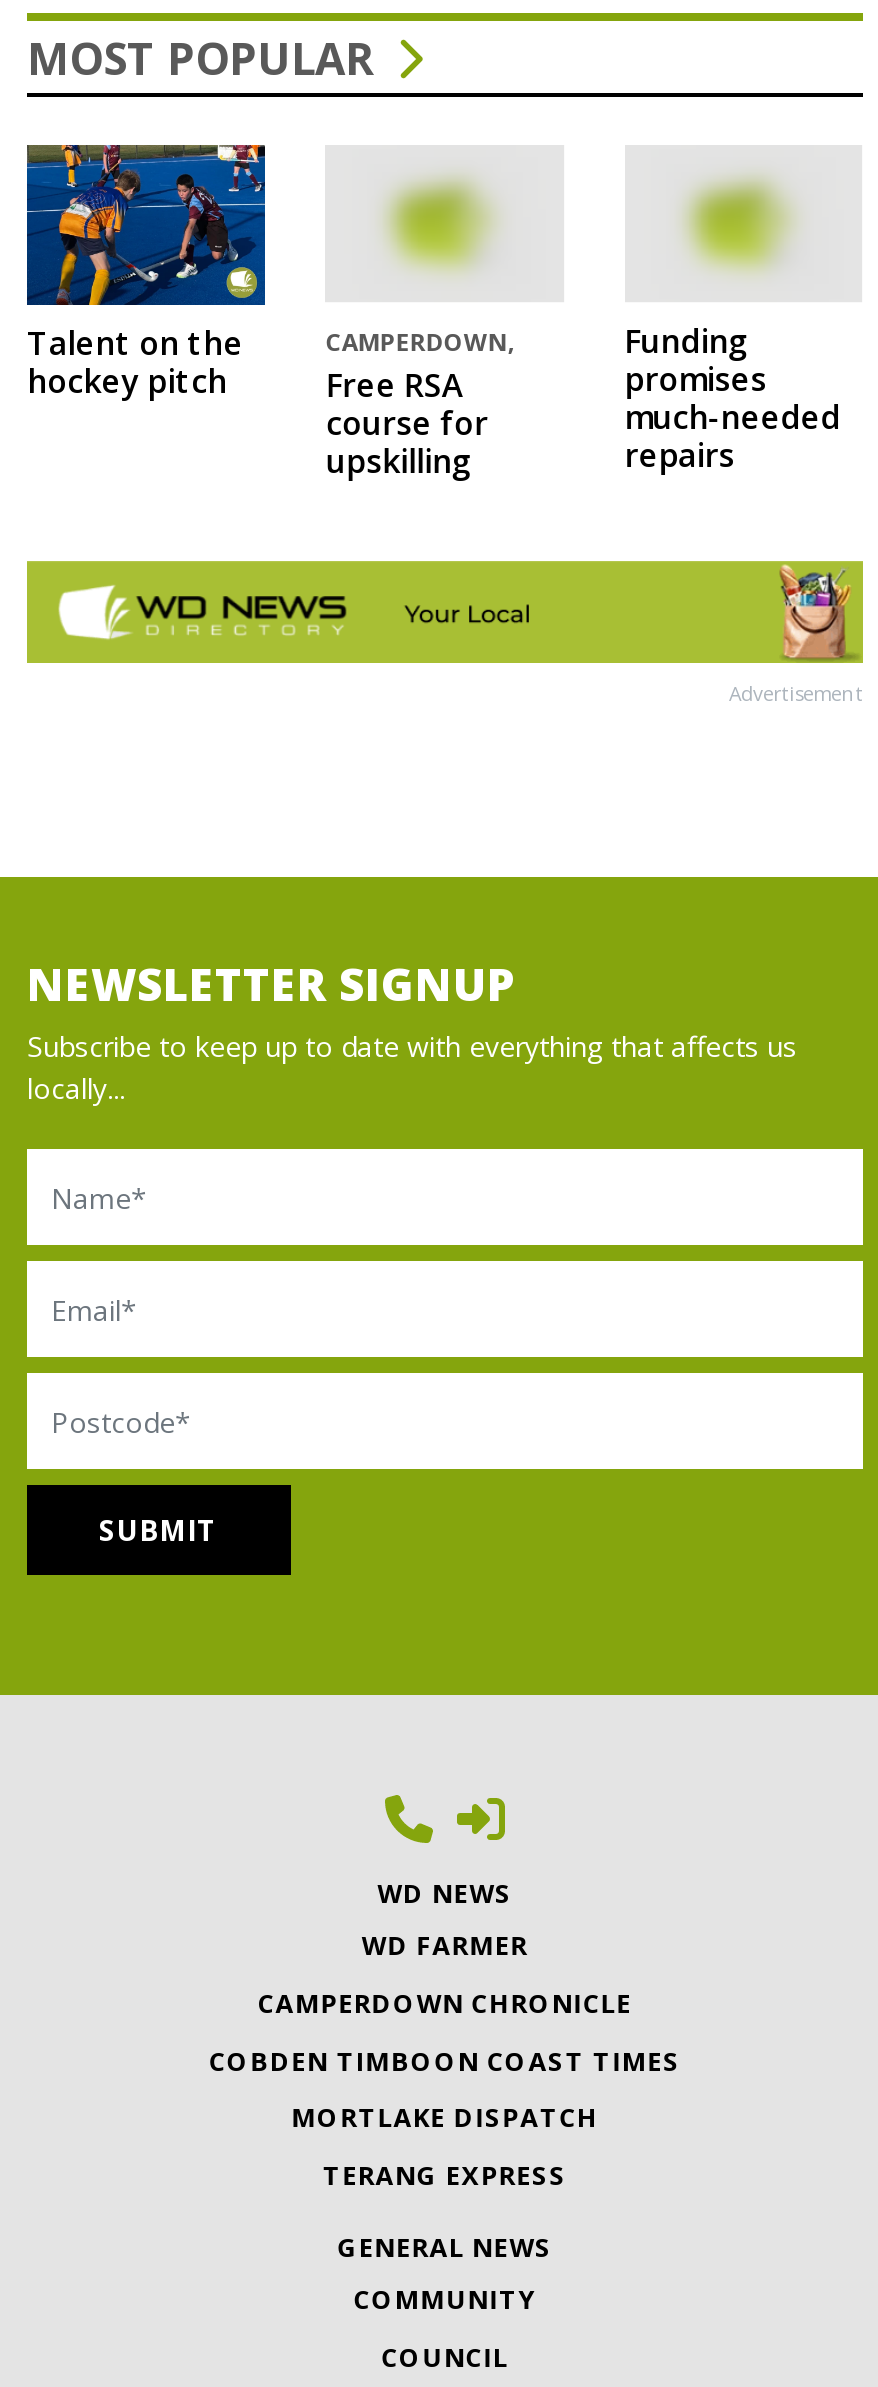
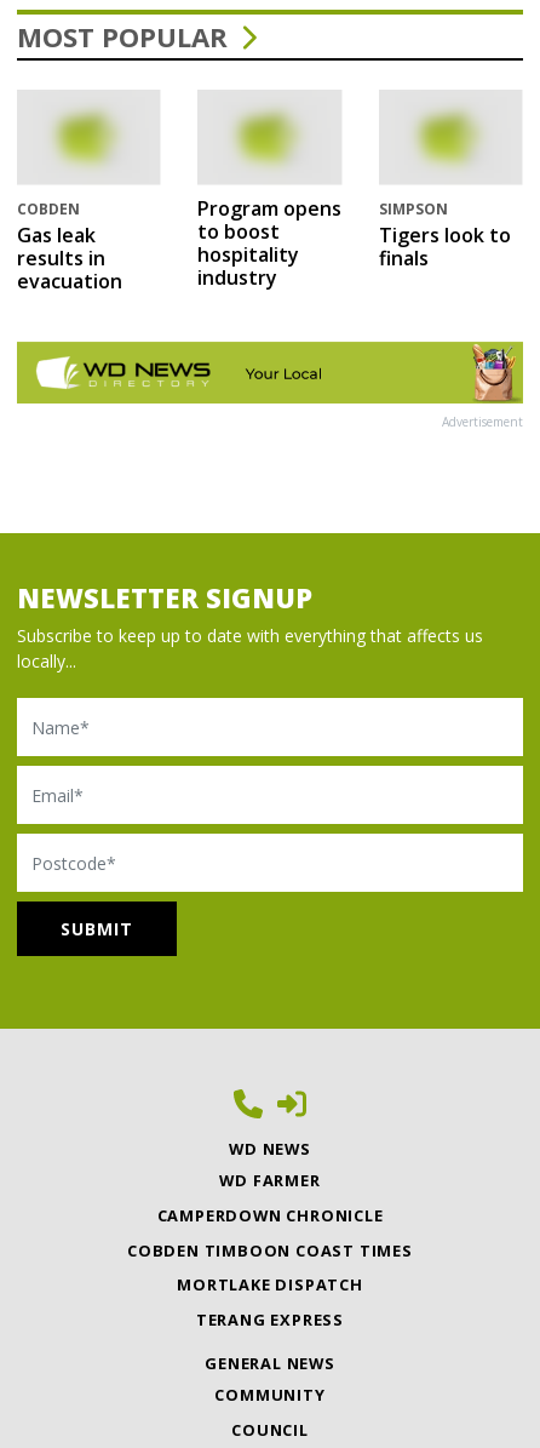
- [image]
- Talent on the
- hockey pitch
+ [image]
+ COBDEN
+ Gas leak
+ results in
+ evacuation

- CAMPERDOWN,
- Free RSA
- course for
- upskilling
+ Program opens
+ to boost
+ hospitality
+ industry

- Funding
- promises
- much-needed
- repairs
+ SIMPSON
+ Tigers look to
+ finals
